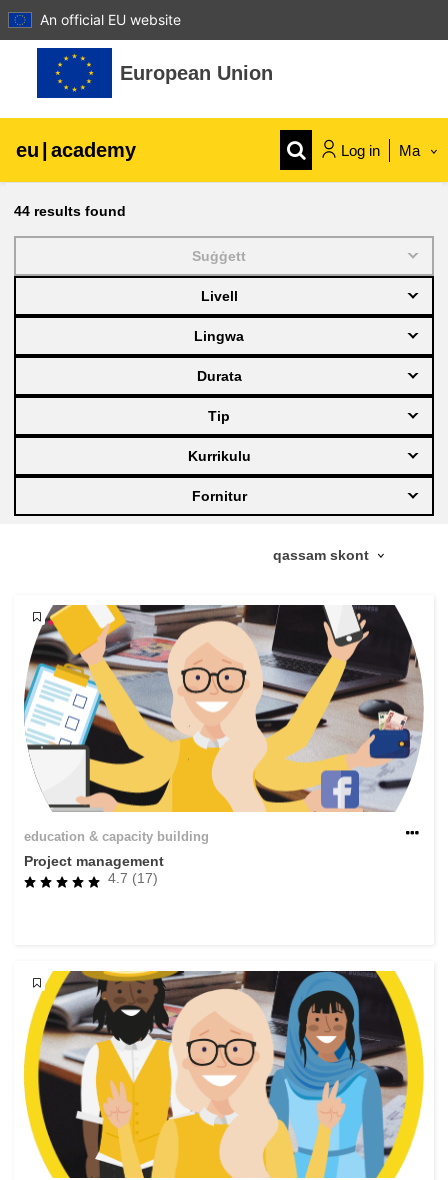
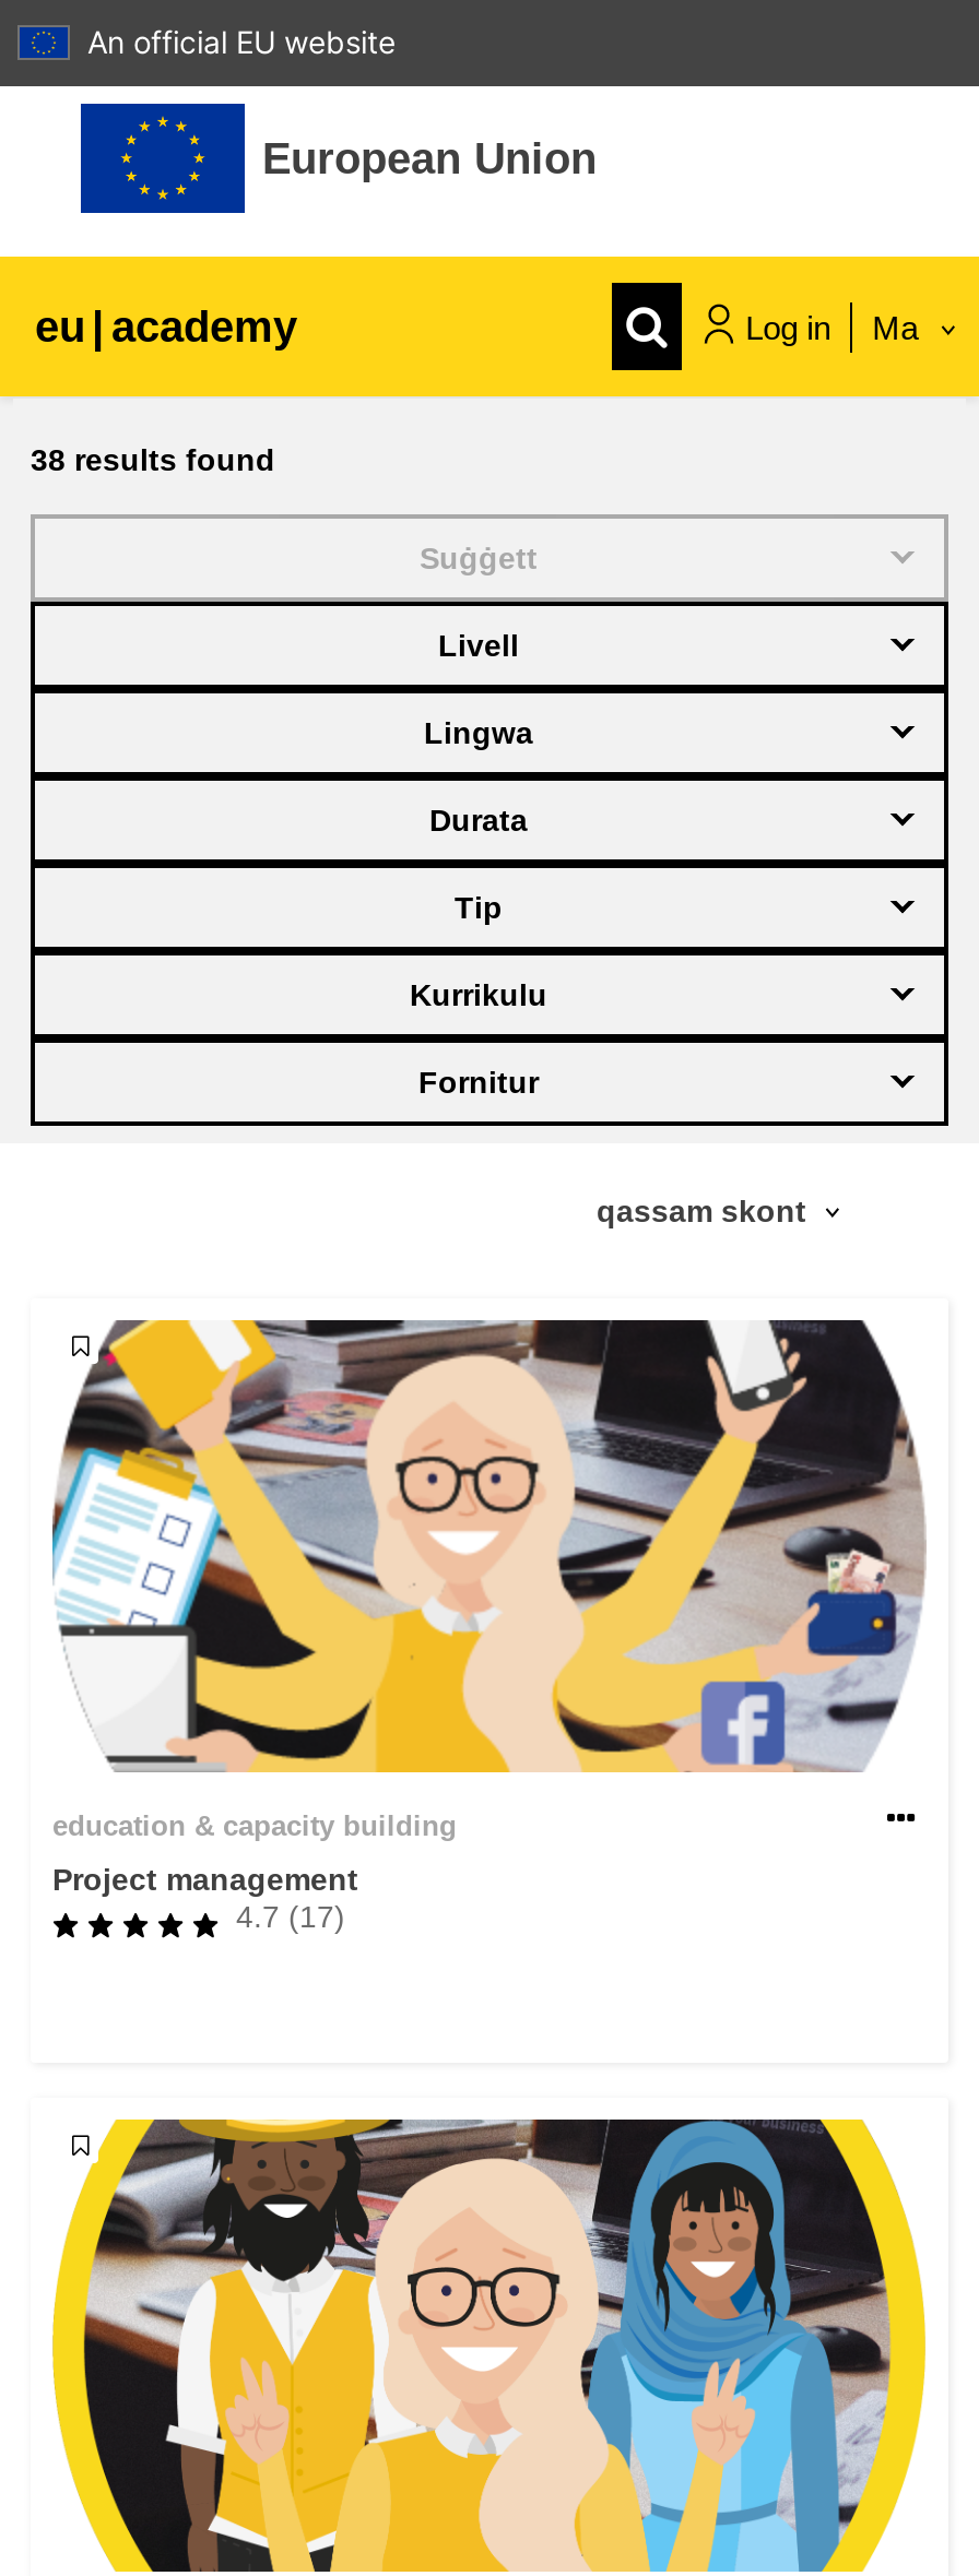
- 44 results found
+ 38 results found
